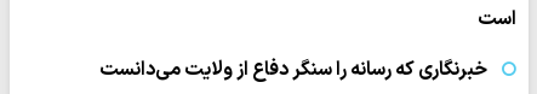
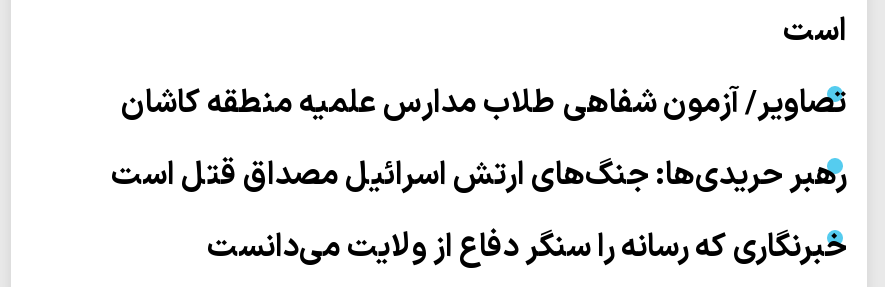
+ تصاویر/ آزمون شفاهی طلاب مدارس علمیه منطقه کاشان
+ رهبر حریدی‌ها: جنگ‌های ارتش اسرائیل مصداق قتل است
